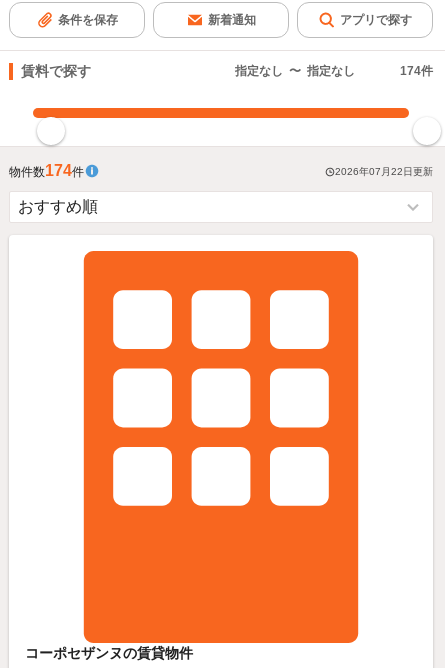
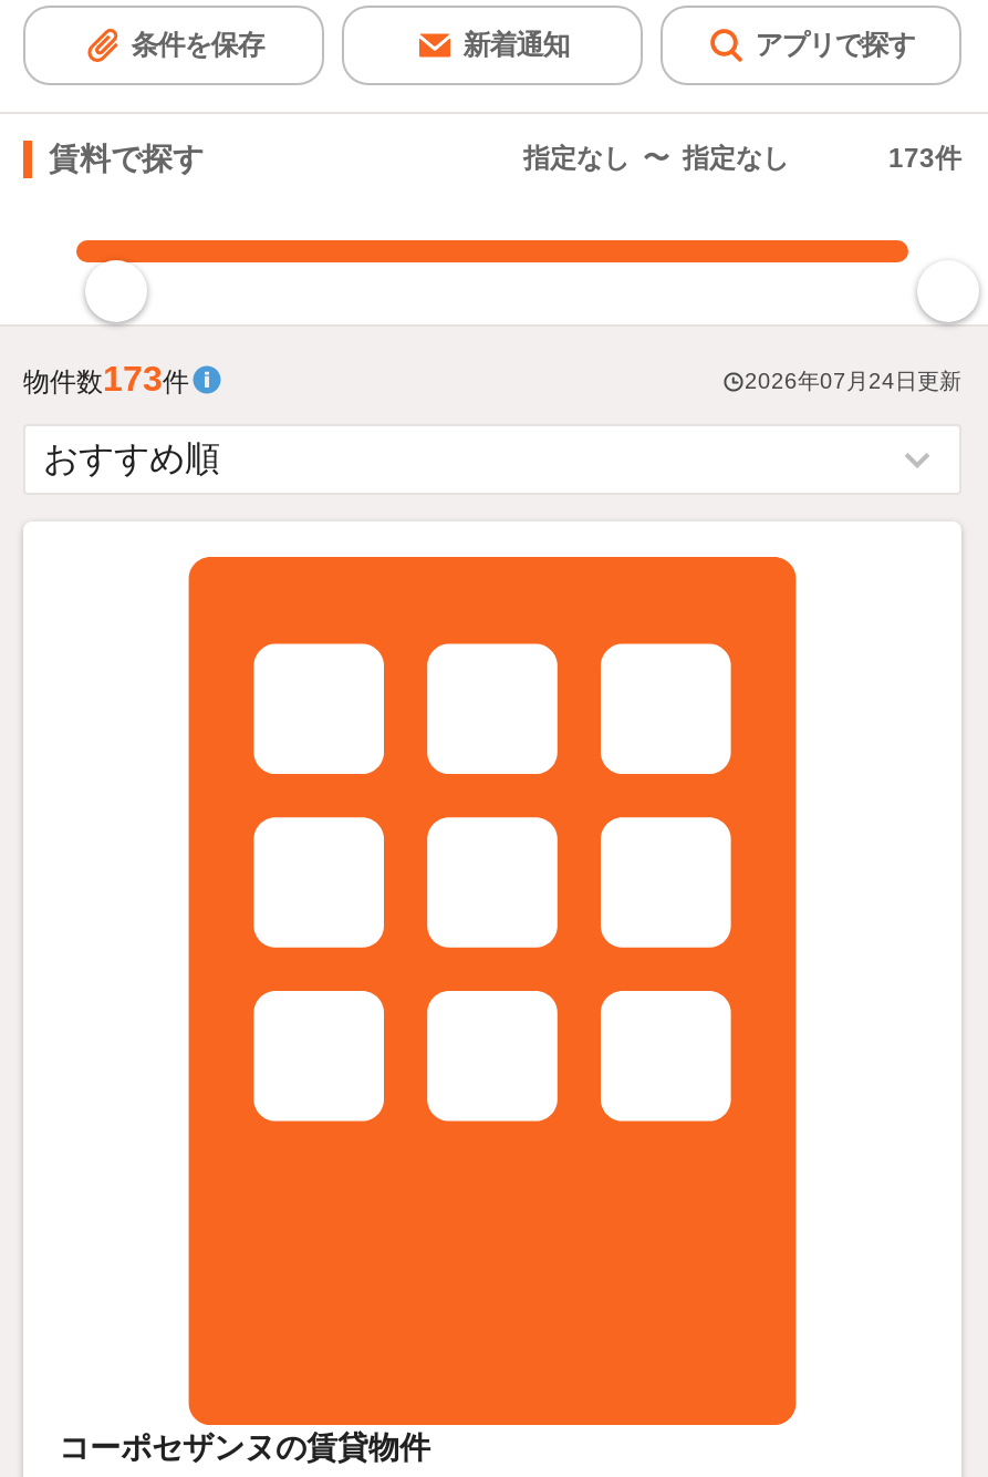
- 174件
+ 173件

- 物件数174件
+ 物件数173件

- 2026年07月22日更新
+ 2026年07月24日更新
